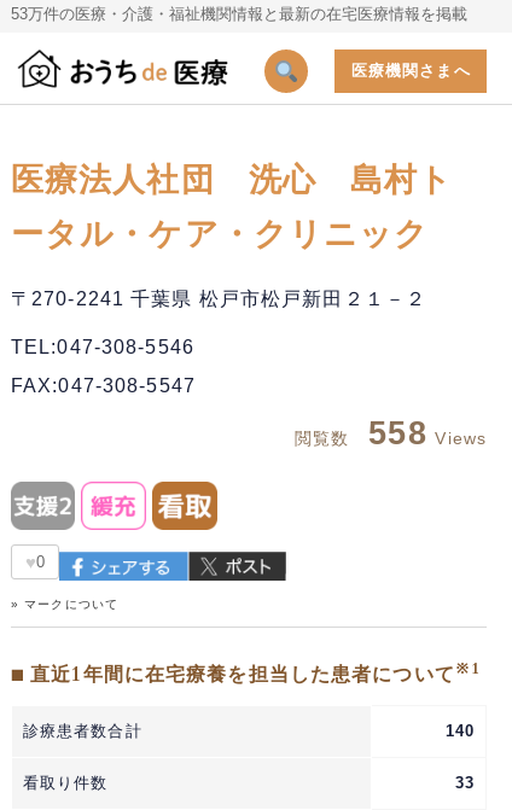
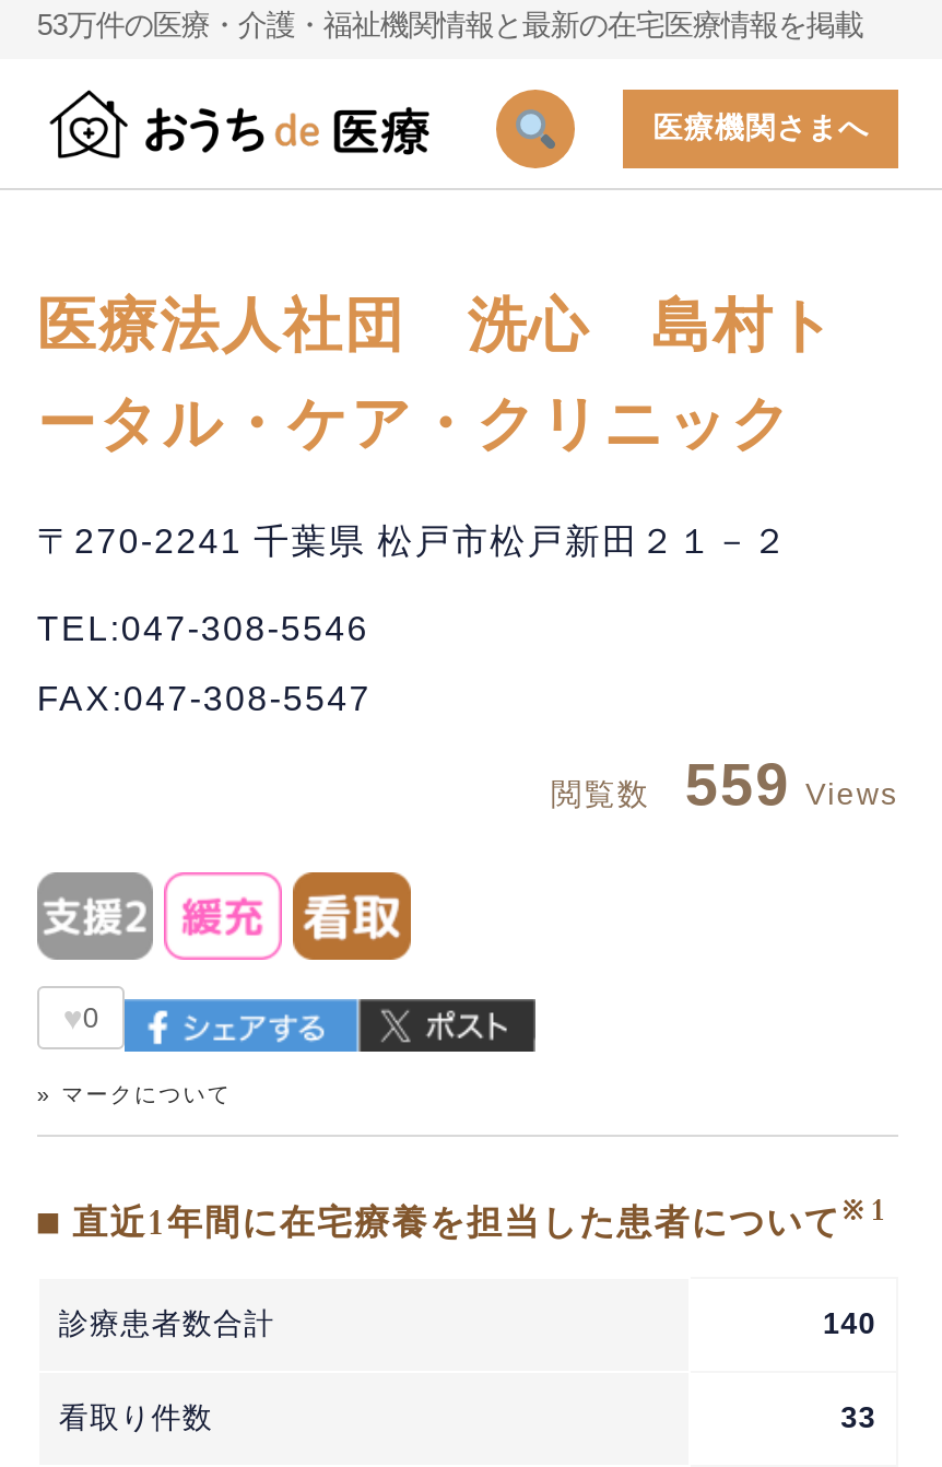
- 閲覧数 558 Views
+ 閲覧数 559 Views
